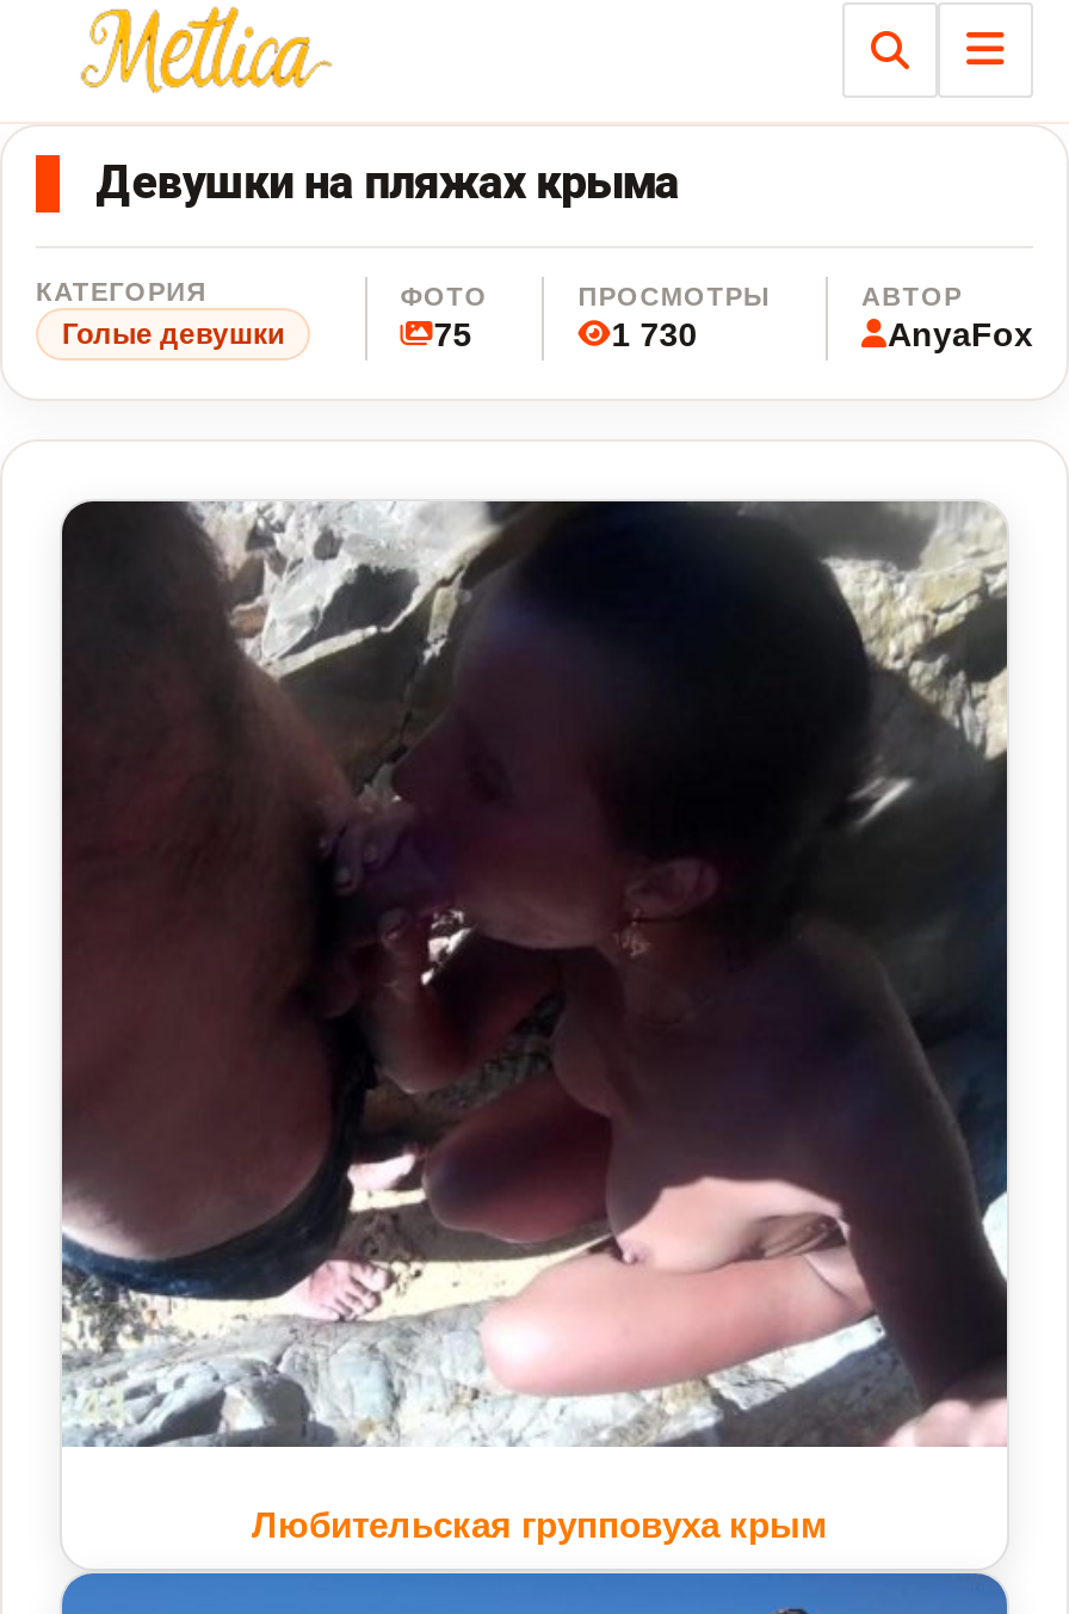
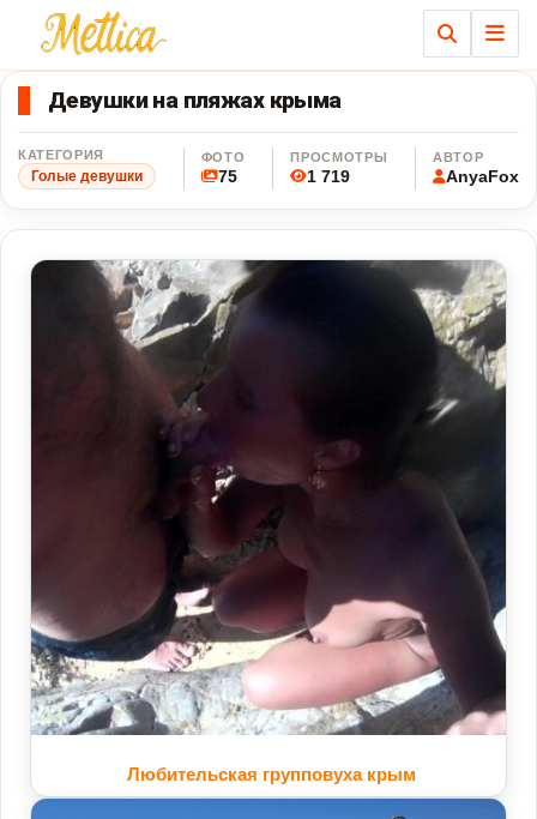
- 1 730
+ 1 719
